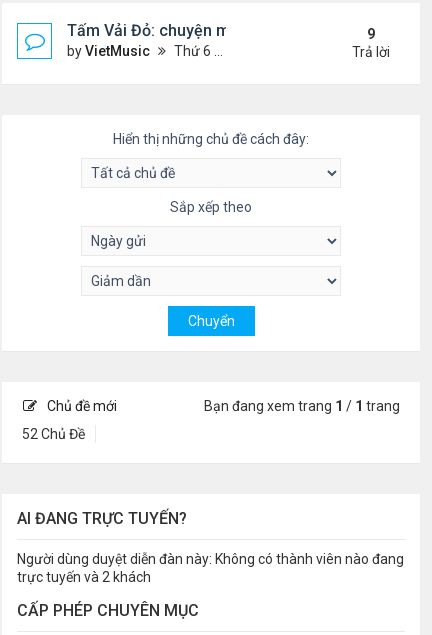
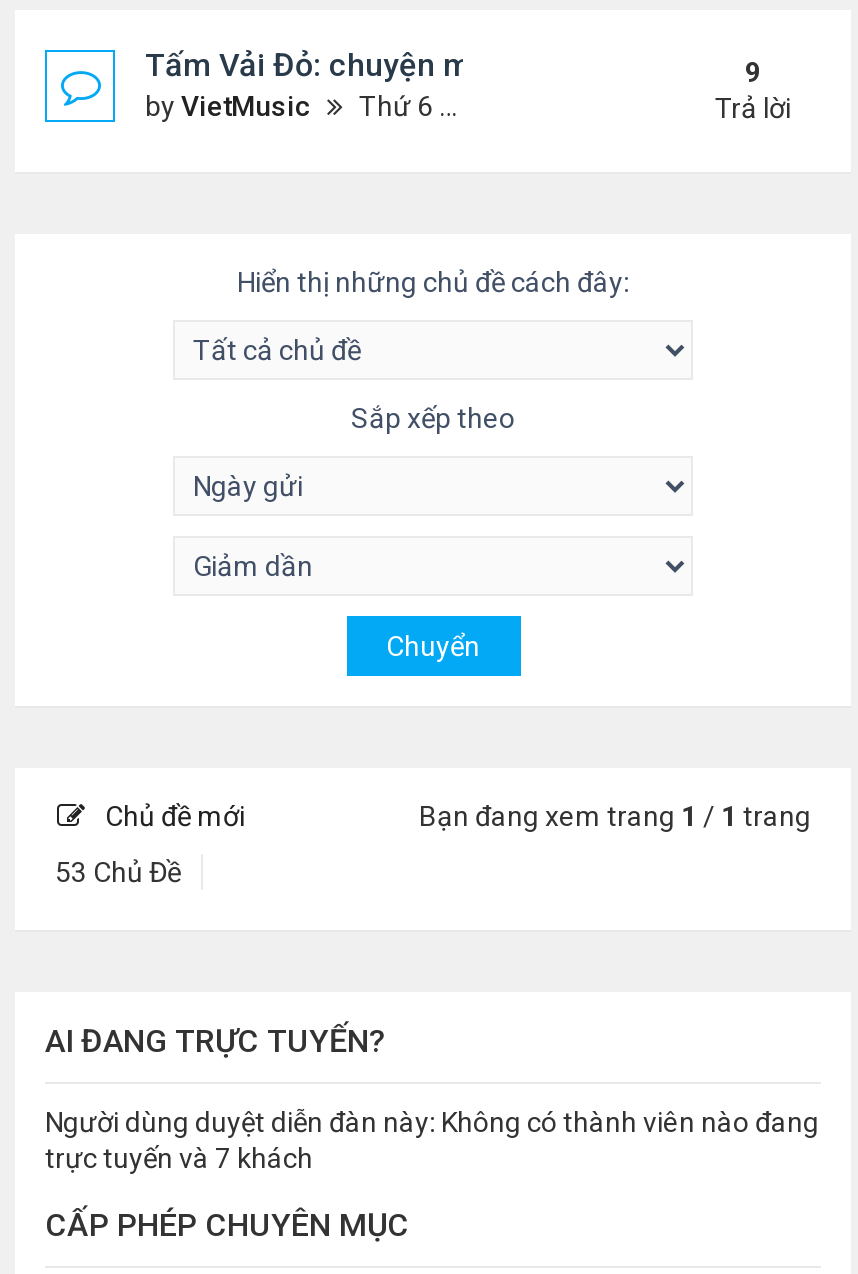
- 52 Chủ Đề
+ 53 Chủ Đề

- trực tuyến và 2 khách
+ trực tuyến và 7 khách
